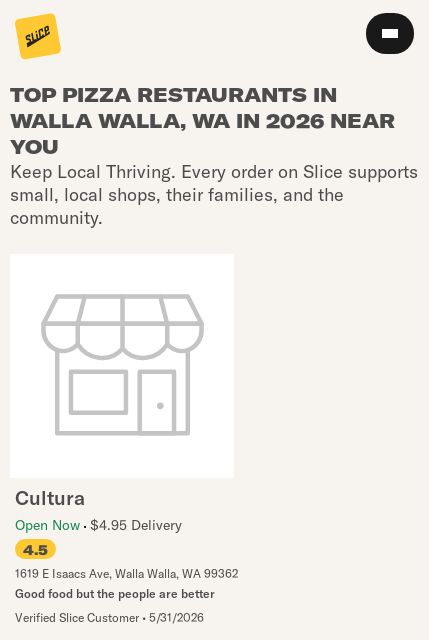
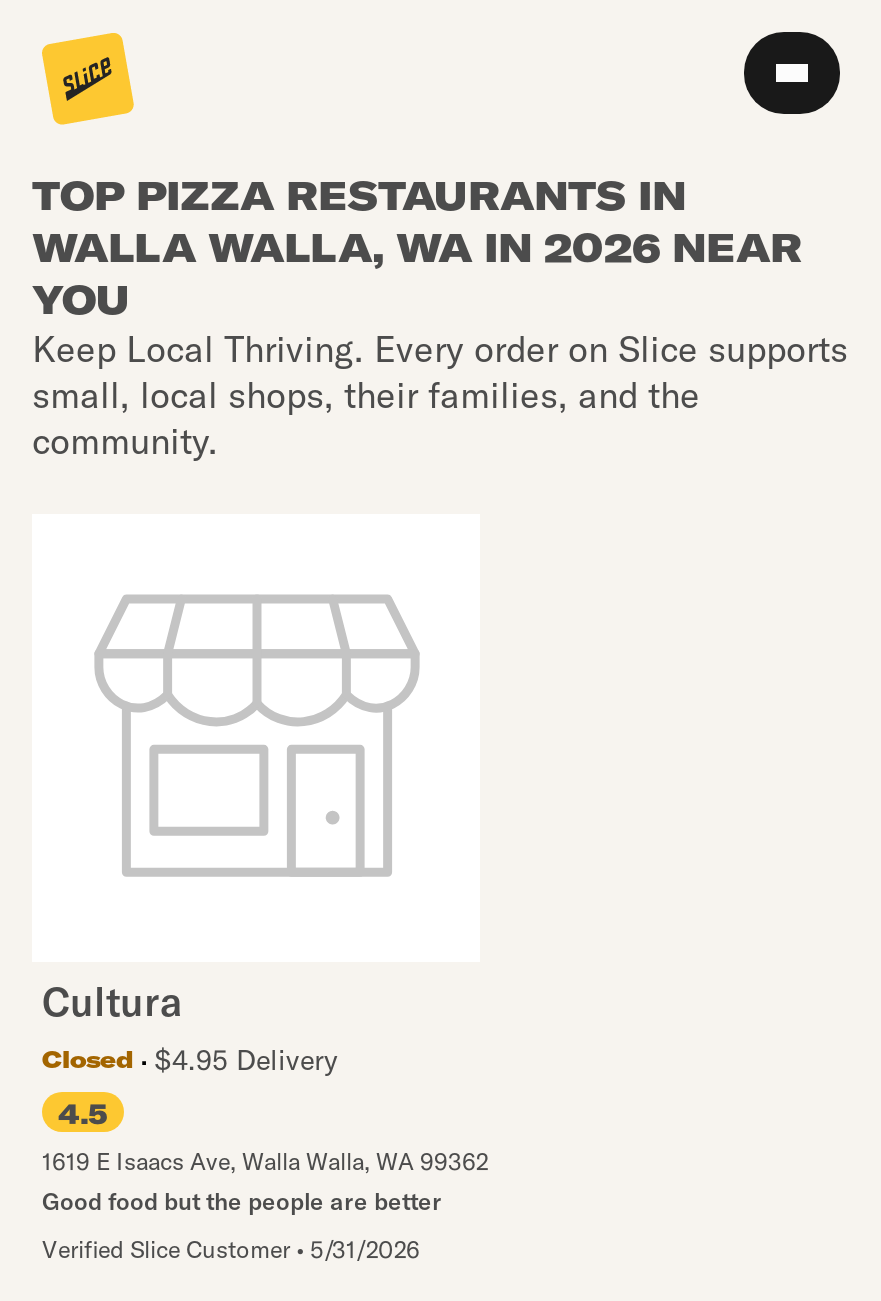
- Open Now $4.95 Delivery
+ Closed
+ $4.95 Delivery
